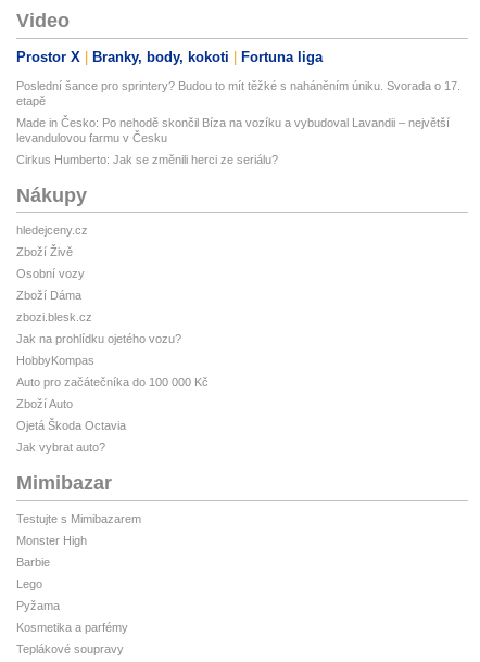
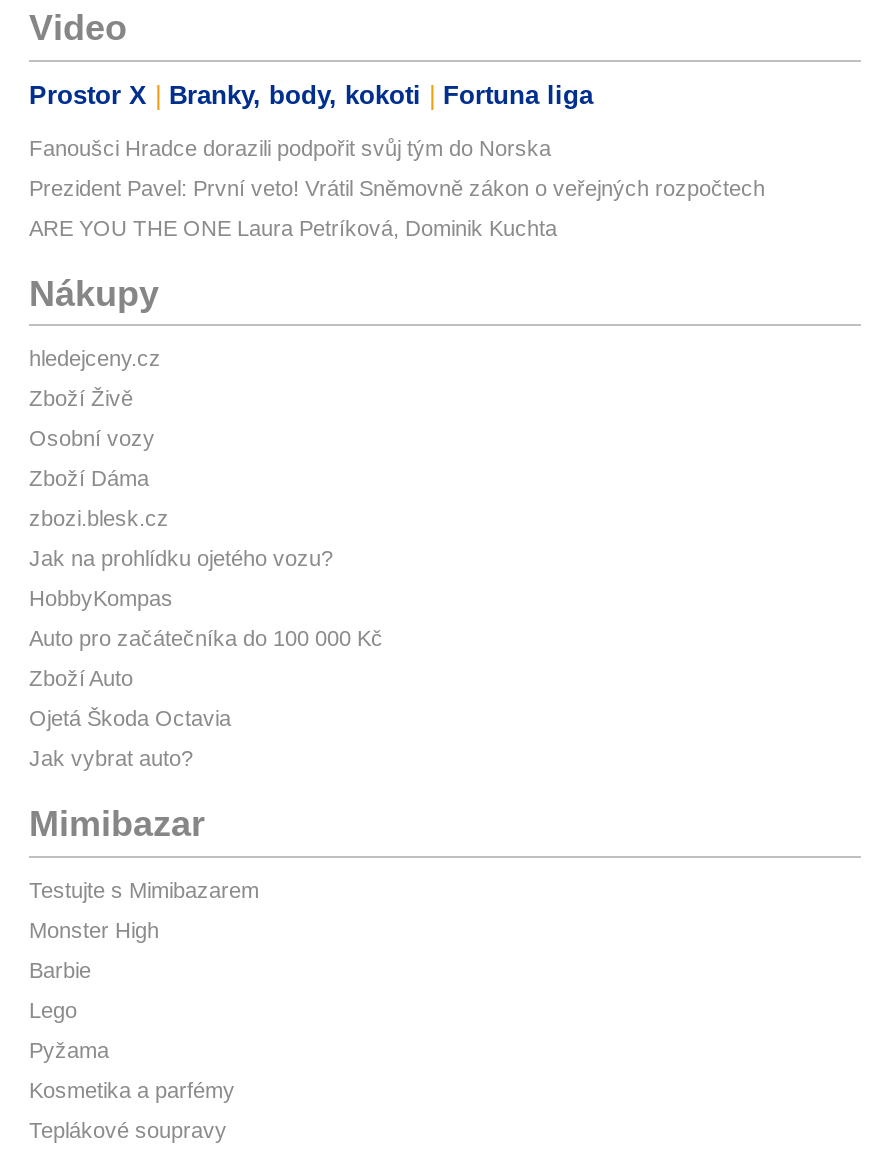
- Poslední šance pro sprintery? Budou to mít těžké s naháněním úniku. Svorada o 17.
- etapě
+ Fanoušci Hradce dorazili podpořit svůj tým do Norska

- Made in Česko: Po nehodě skončil Bíza na vozíku a vybudoval Lavandii – největší
- levandulovou farmu v Česku
+ Prezident Pavel: První veto! Vrátil Sněmovně zákon o veřejných rozpočtech

- Cirkus Humberto: Jak se změnili herci ze seriálu?
+ ARE YOU THE ONE Laura Petríková, Dominik Kuchta
